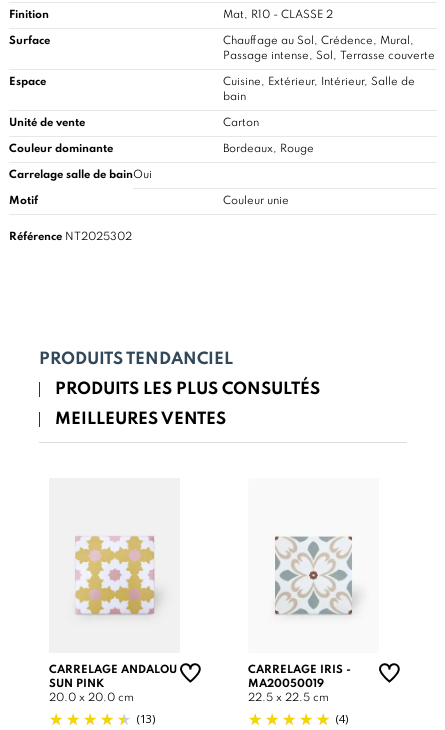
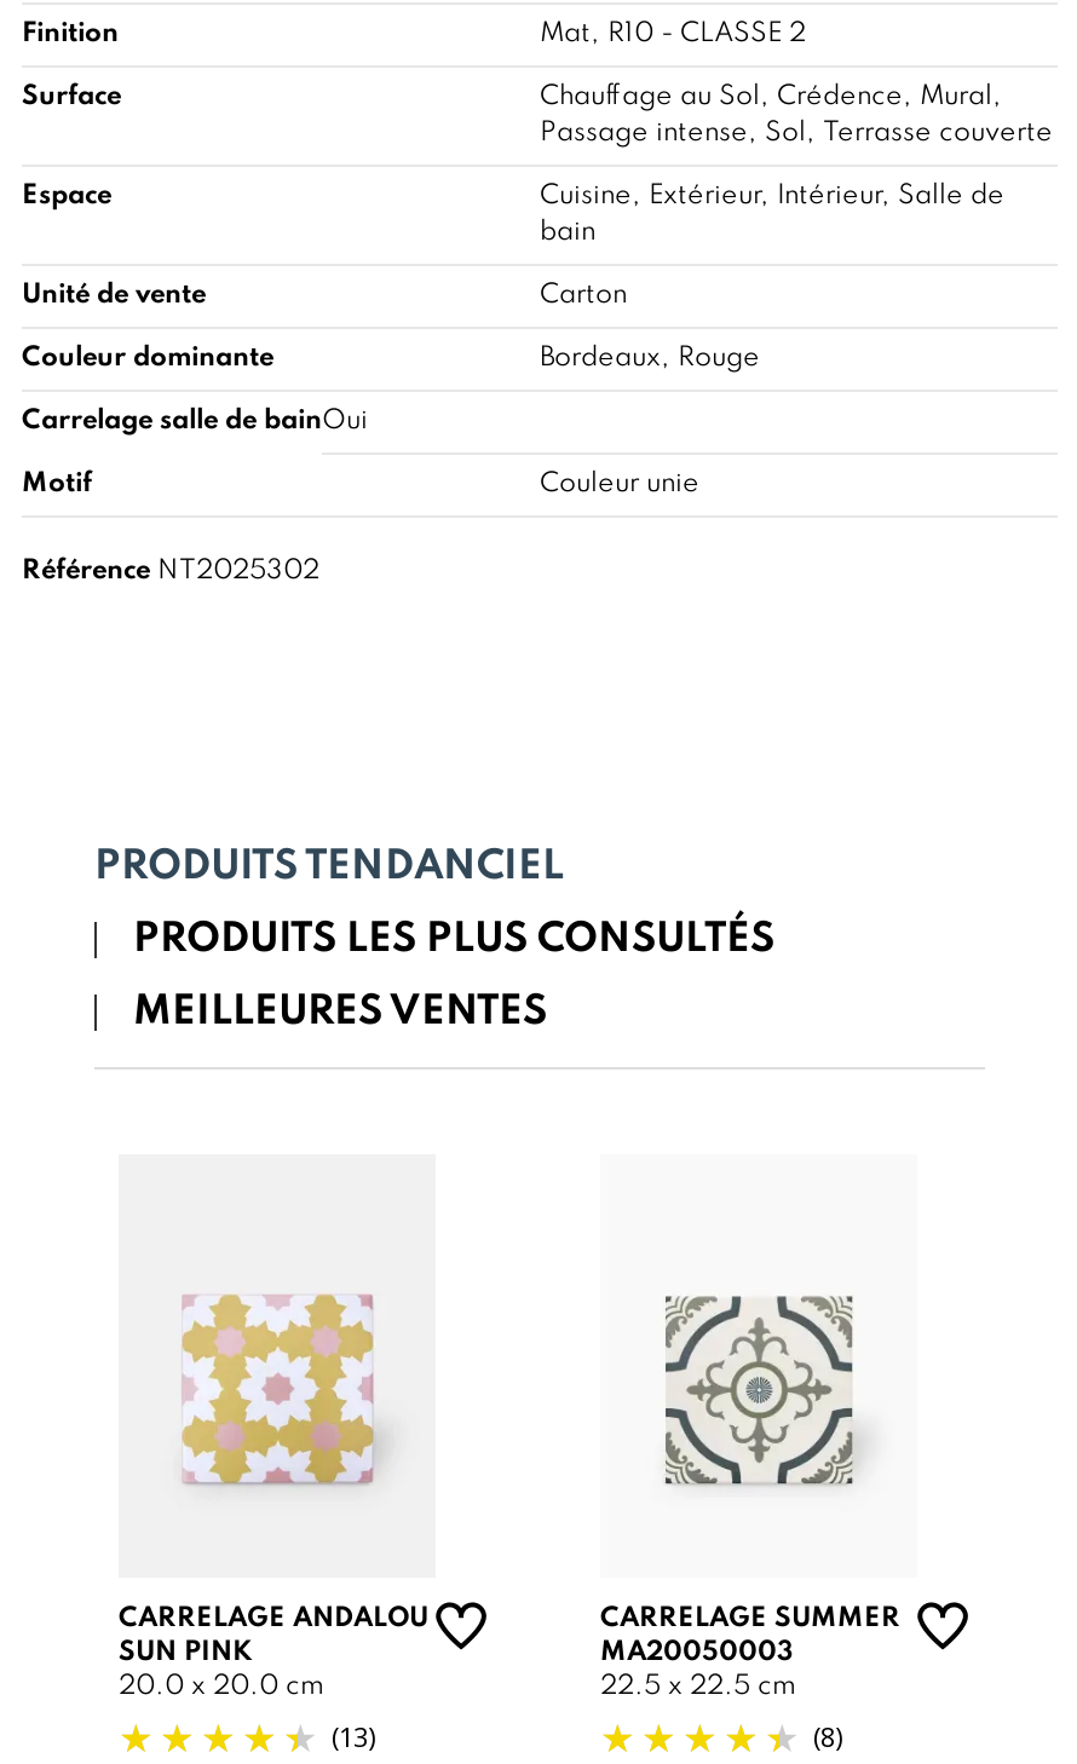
- [image]
+ [image]

- CARRELAGE IRIS -
- MA20050019
+ CARRELAGE SUMMER
+ MA20050003

- (4)
+ (8)
